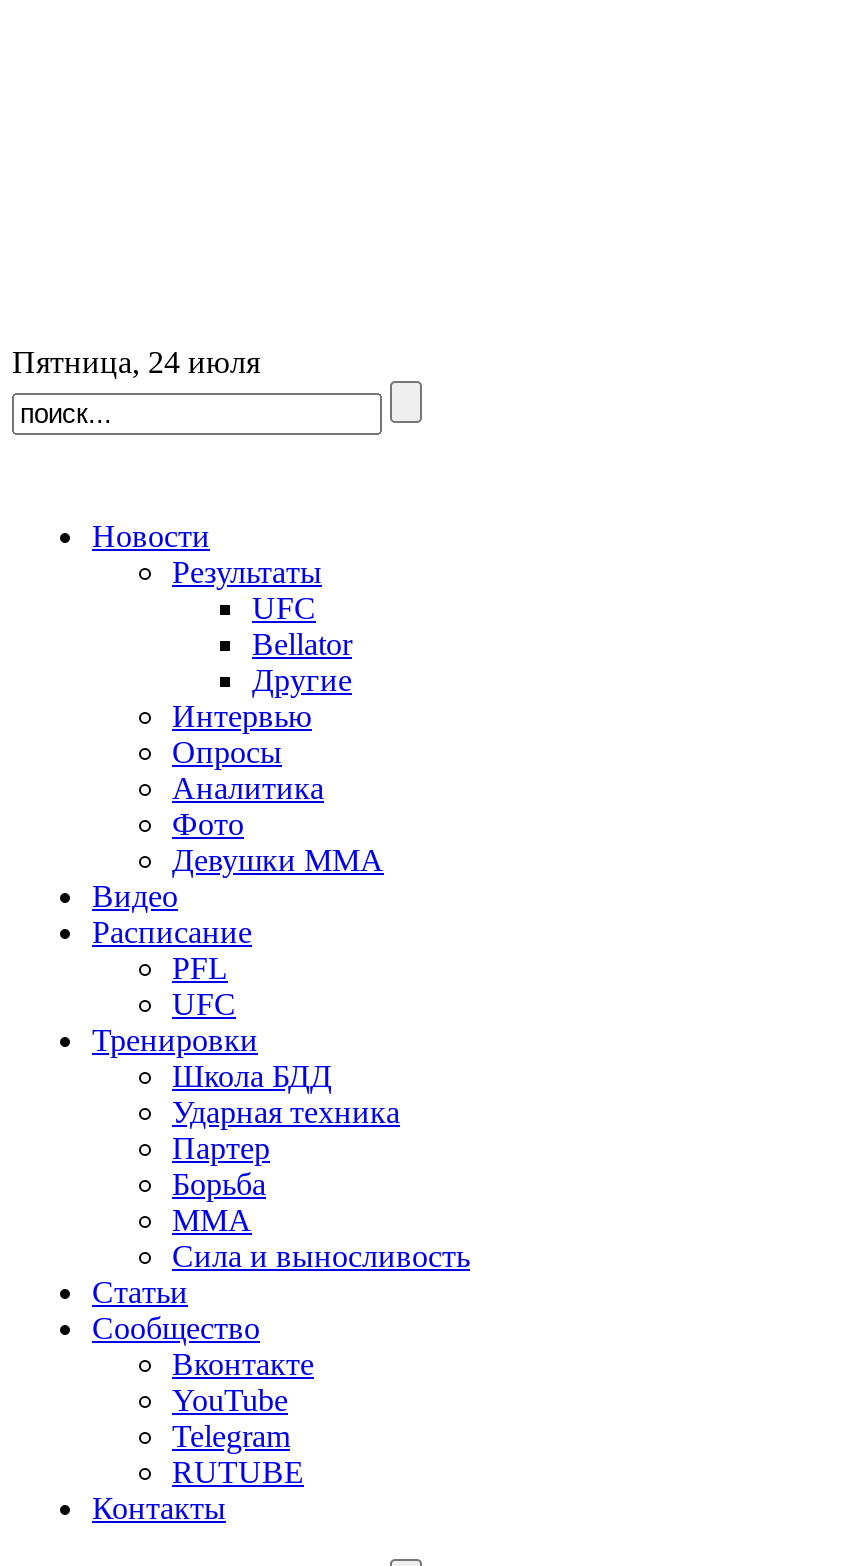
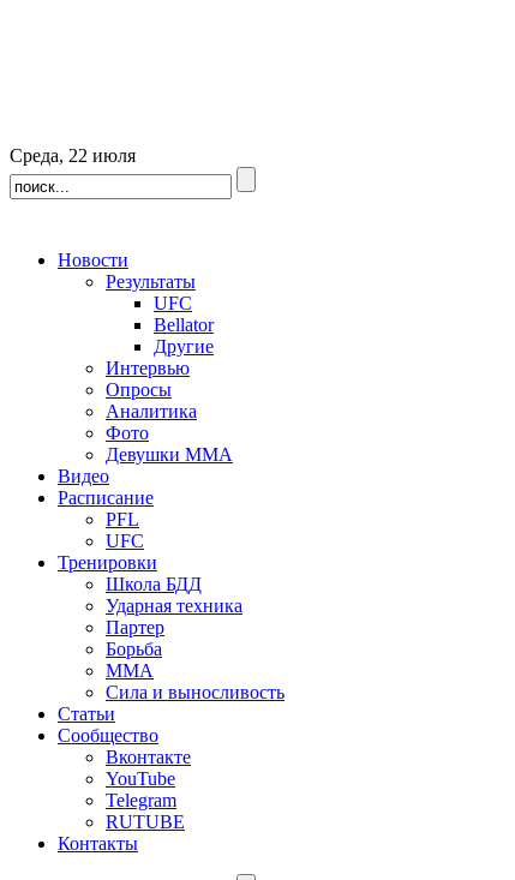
- Пятница, 24 июля
+ Среда, 22 июля
